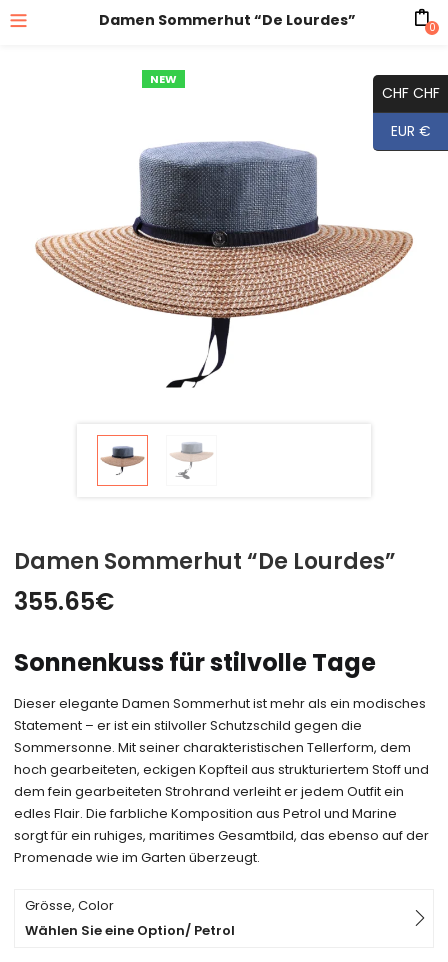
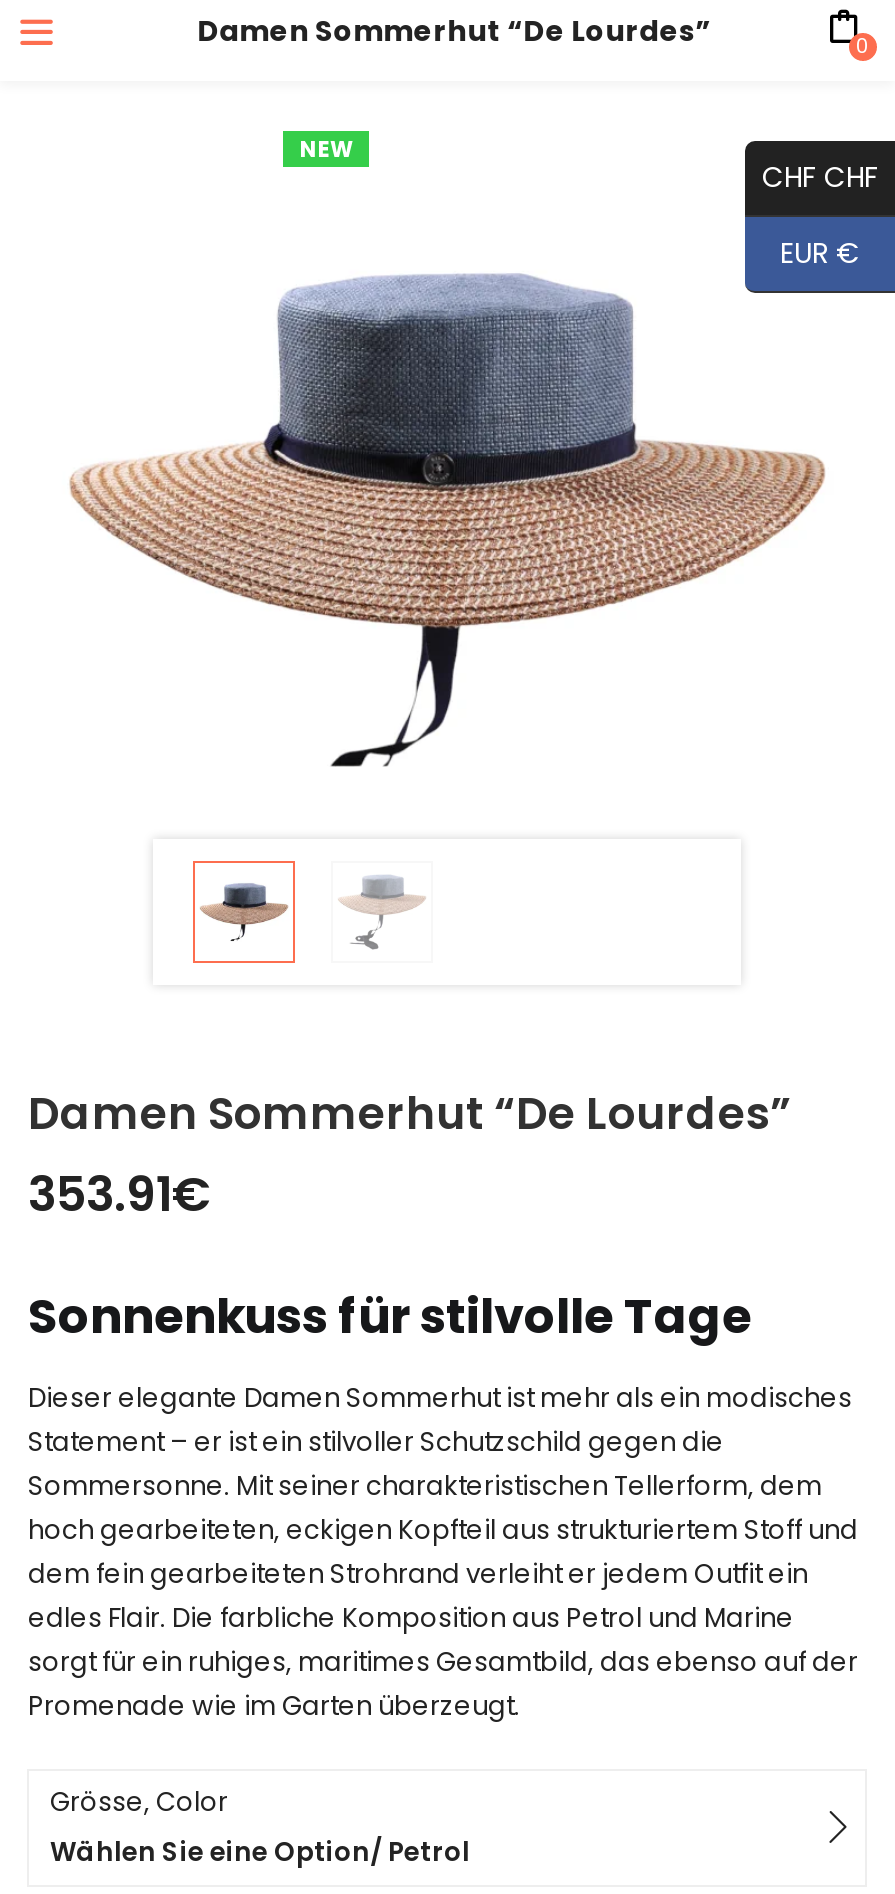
- 355.65€
+ 353.91€
